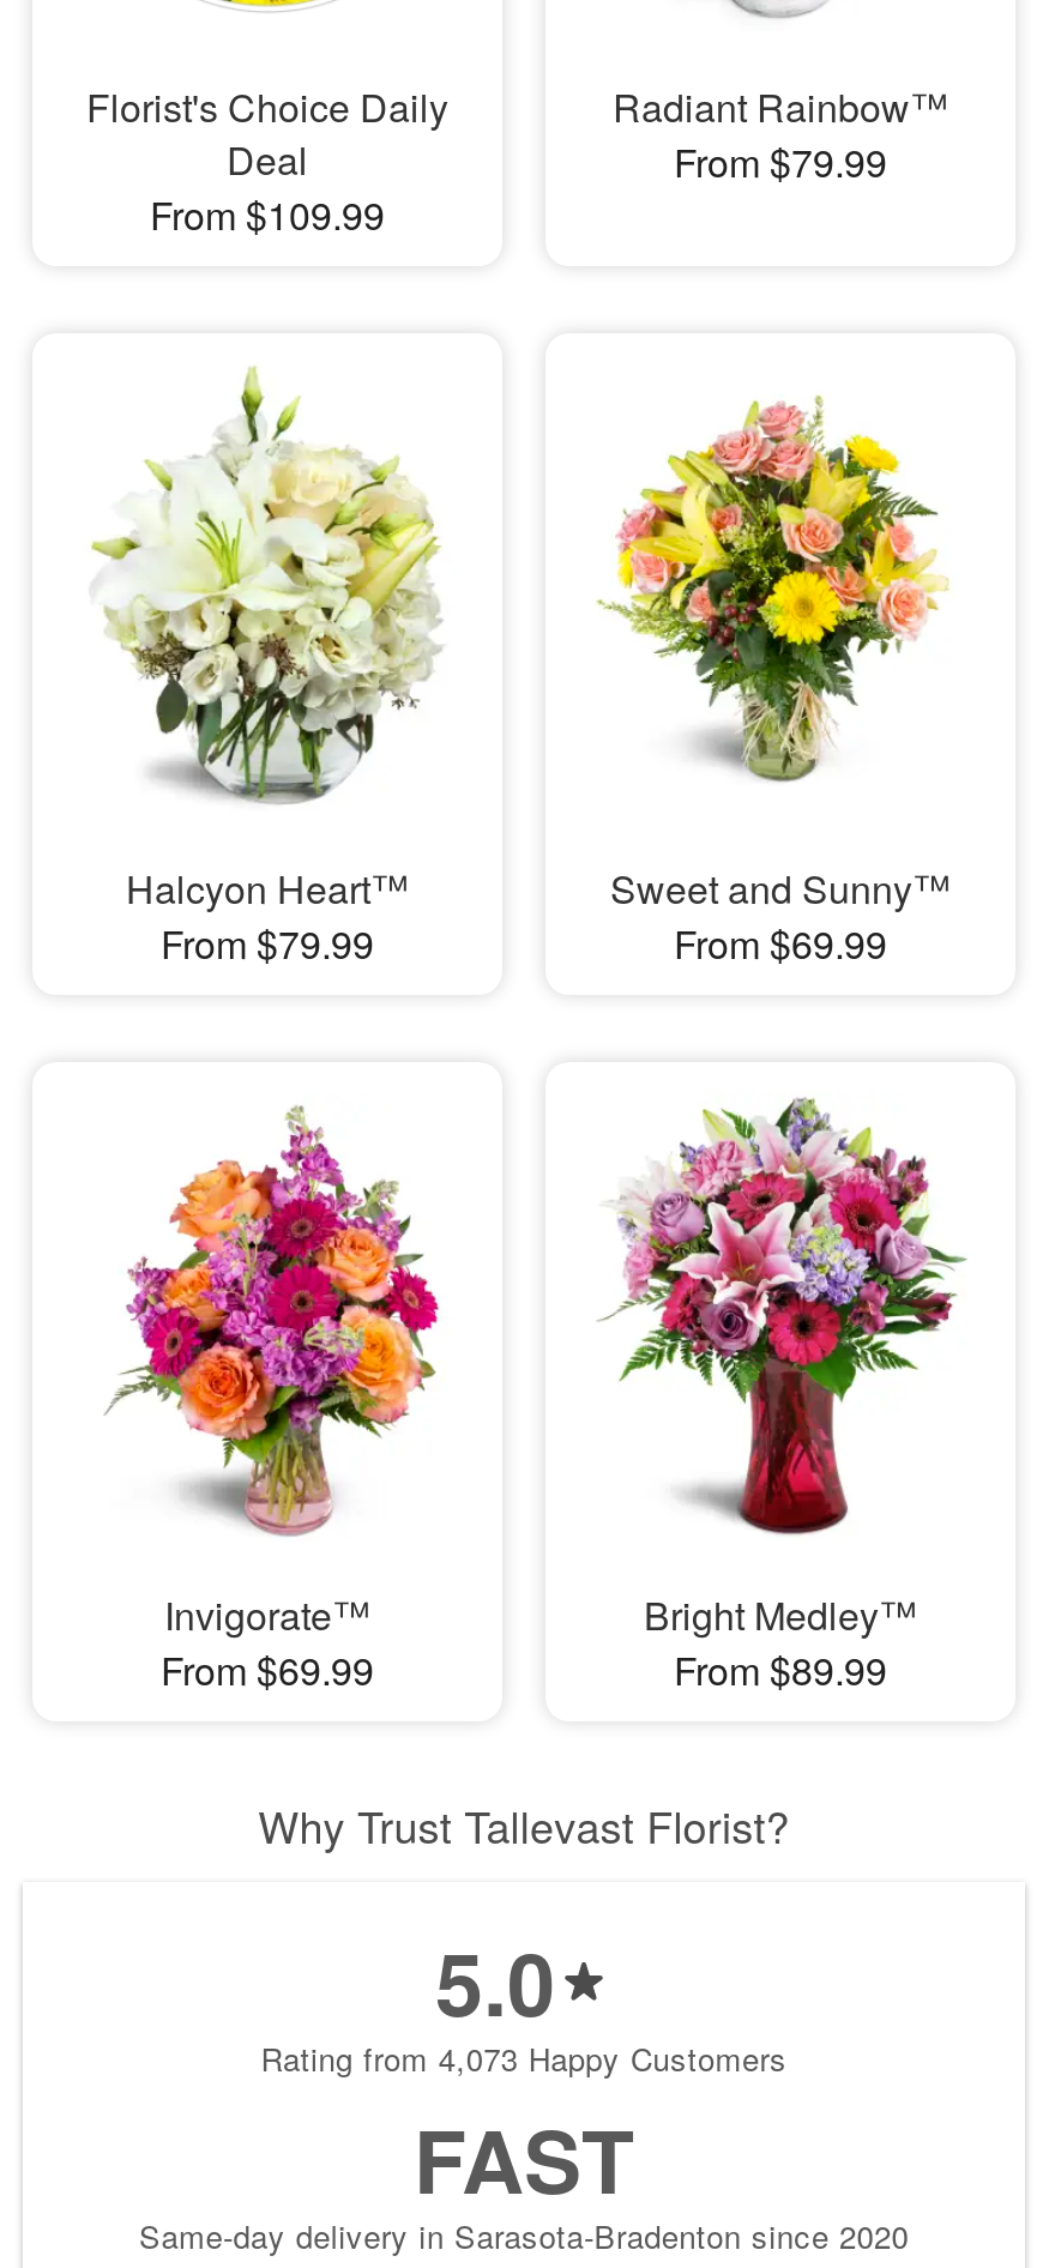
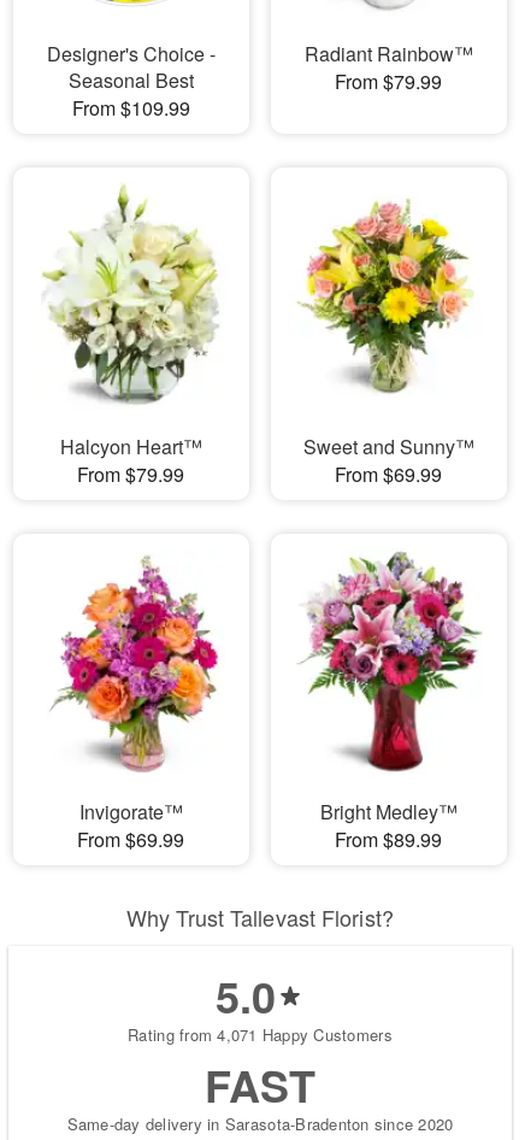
- Florist's Choice Daily
- Deal
+ Designer's Choice -
+ Seasonal Best

- Rating from 4,073 Happy Customers
+ Rating from 4,071 Happy Customers
